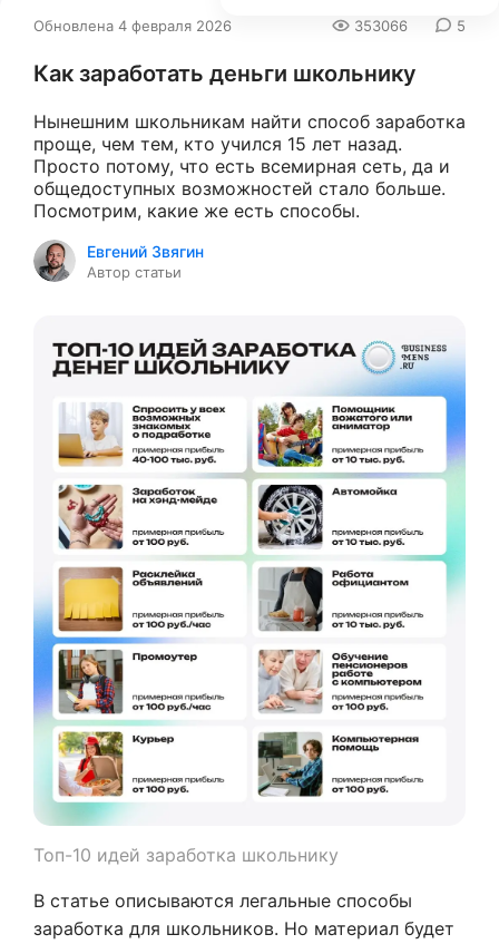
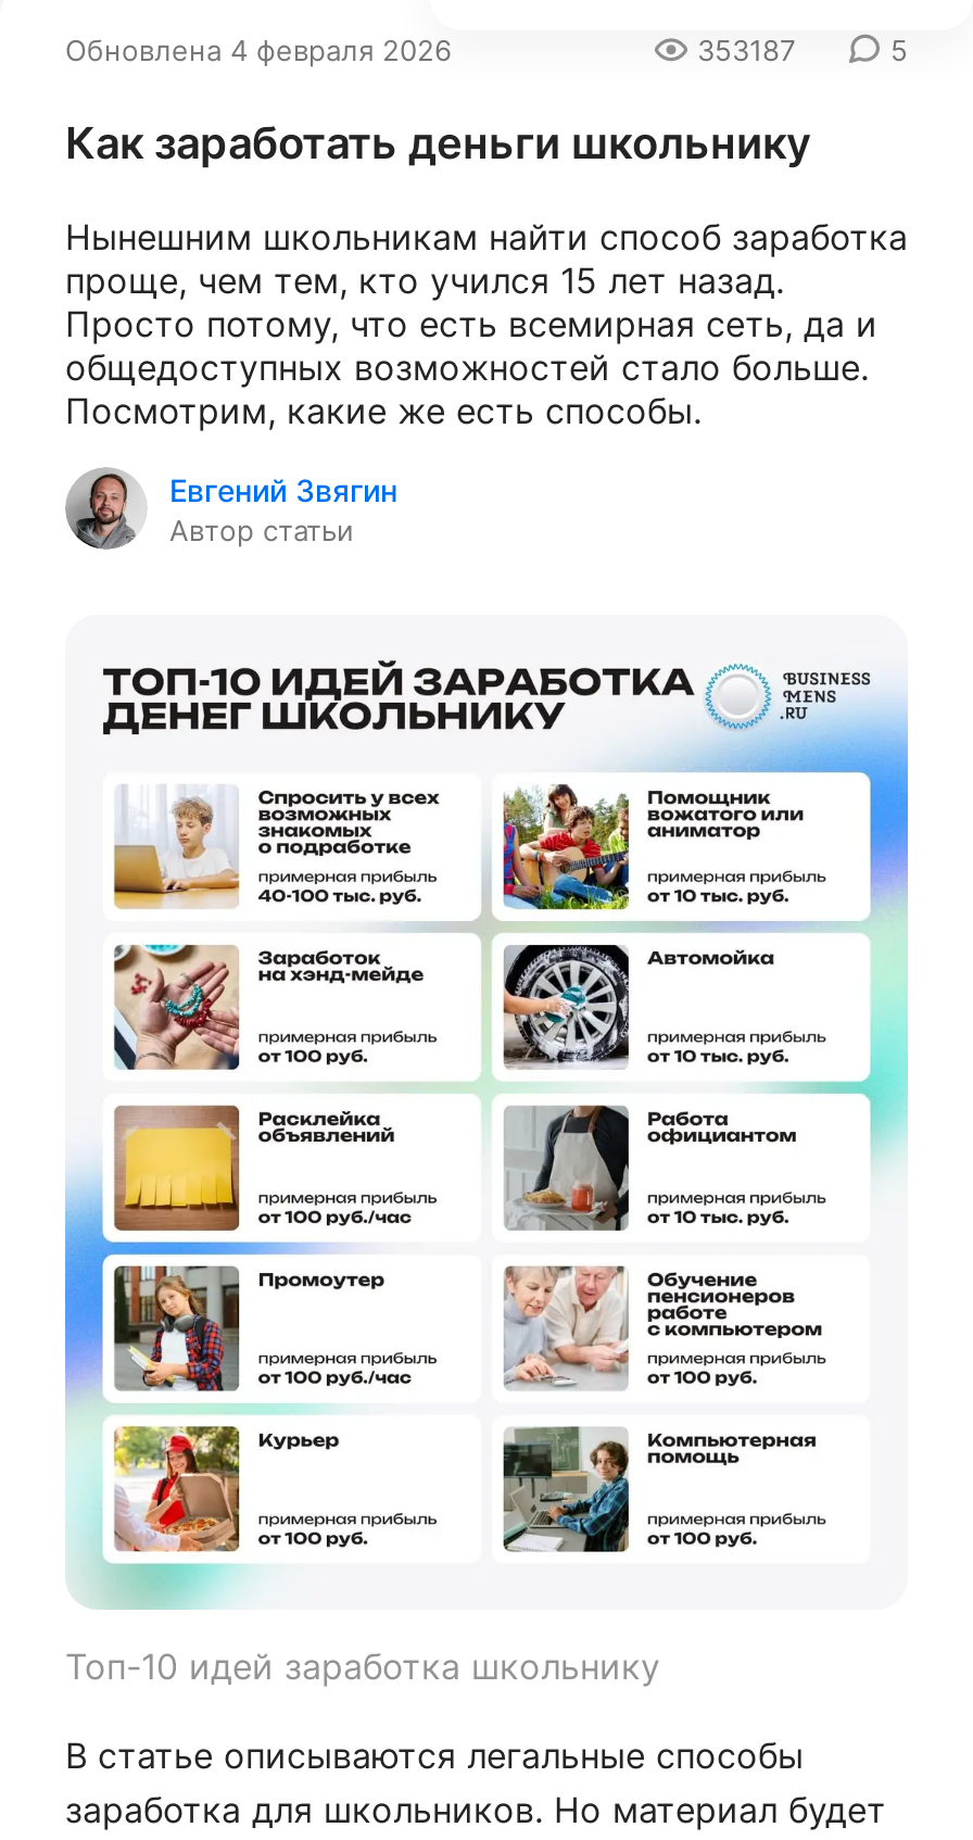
- 353066
+ 353187
